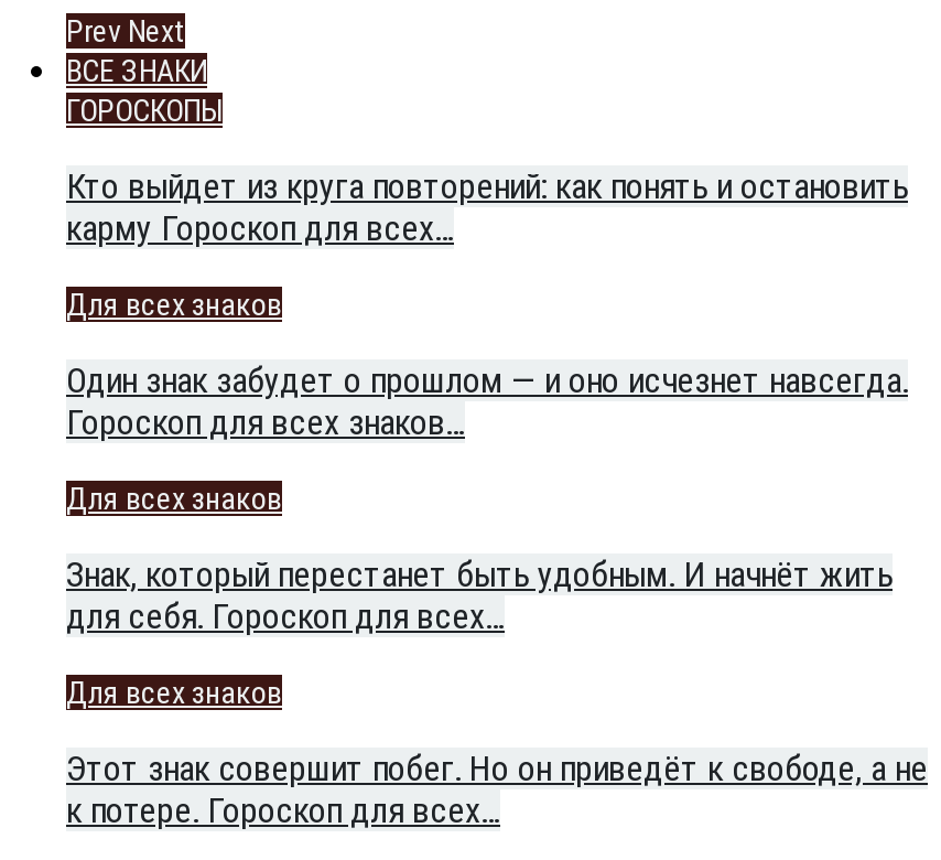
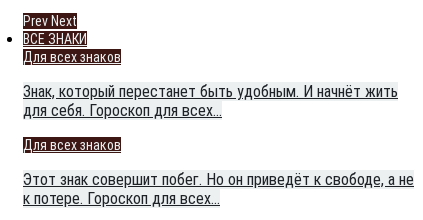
- ГОРОСКОПЫ
- Кто выйдет из круга повторений: как понять и остановить
- карму Гороскоп для всех…
- Для всех знаков
- Один знак забудет о прошлом — и оно исчезнет навсегда.
- Гороскоп для всех знаков…
